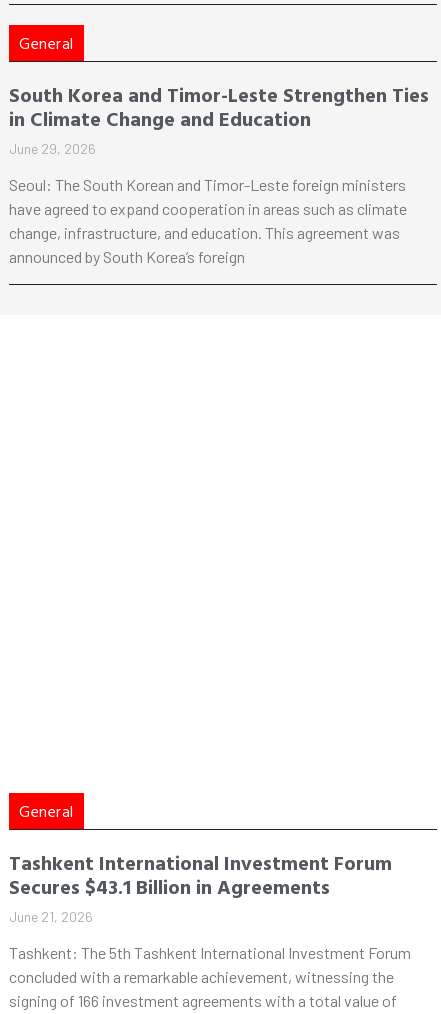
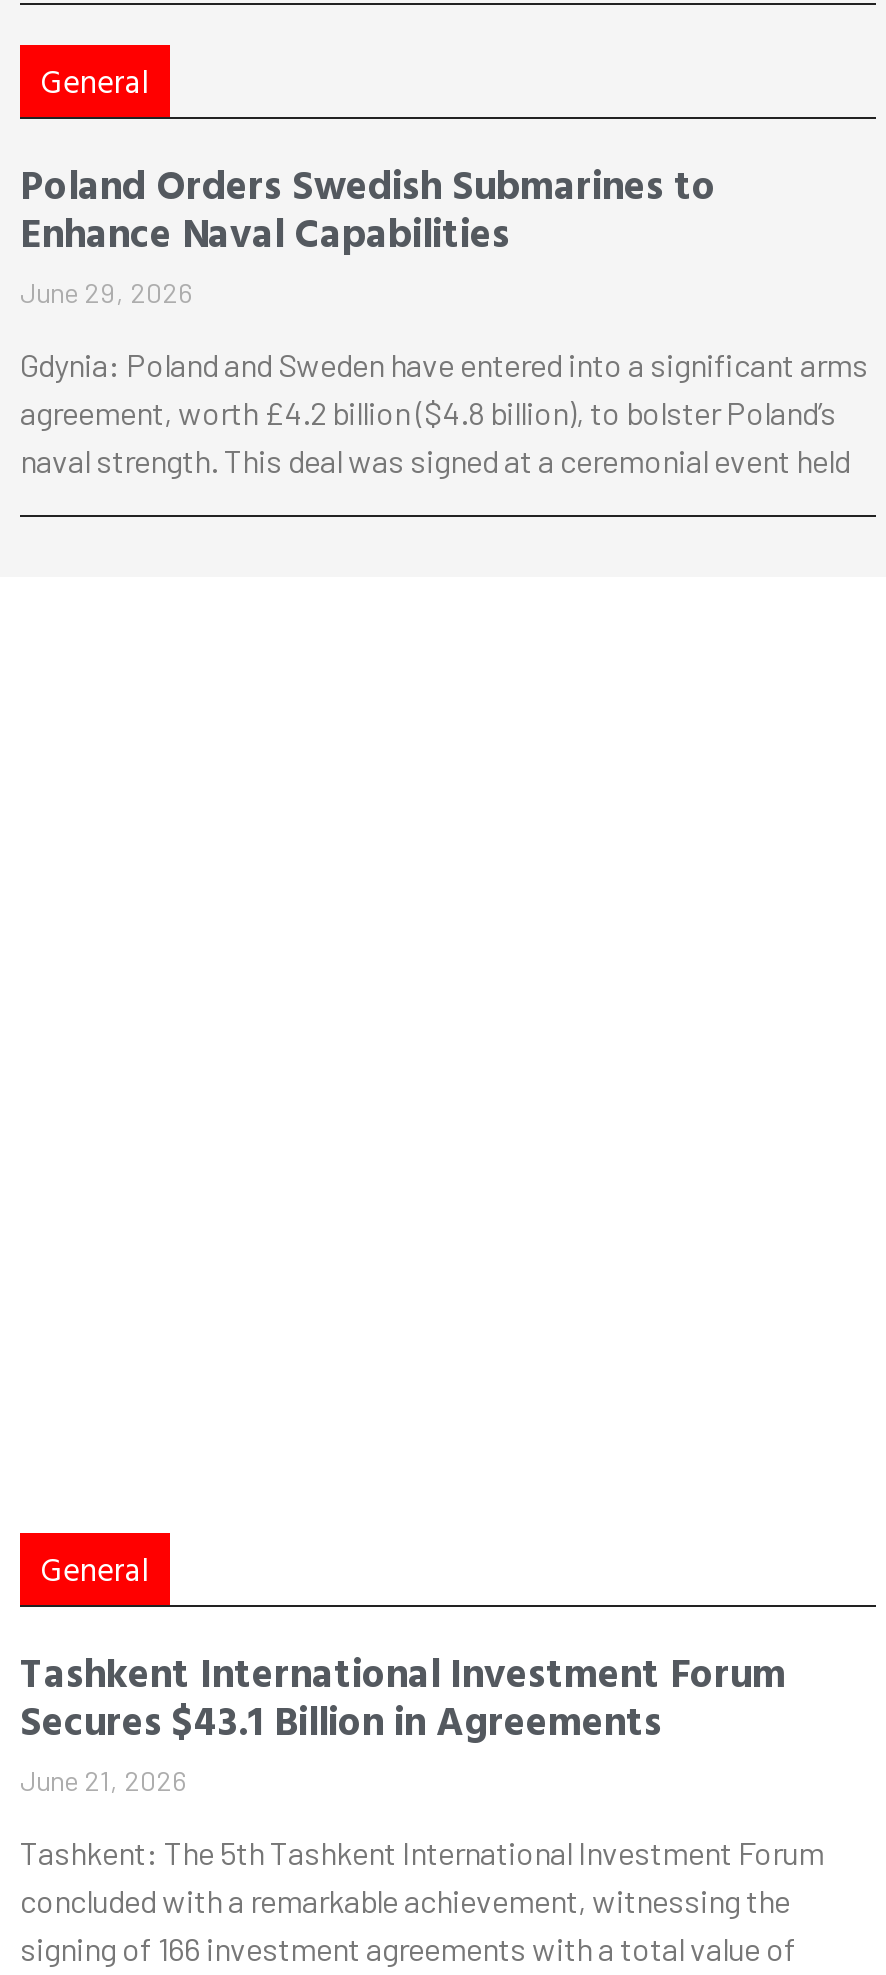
- South Korea and Timor-Leste Strengthen Ties
- in Climate Change and Education
+ Poland Orders Swedish Submarines to
+ Enhance Naval Capabilities

- Seoul: The South Korean and Timor-Leste foreign ministers
- have agreed to expand cooperation in areas such as climate
- change, infrastructure, and education. This agreement was
- announced by South Korea’s foreign
+ Gdynia: Poland and Sweden have entered into a significant arms
+ agreement, worth £4.2 billion ($4.8 billion), to bolster Poland’s
+ naval strength. This deal was signed at a ceremonial event held
